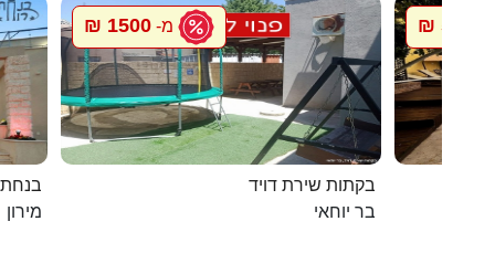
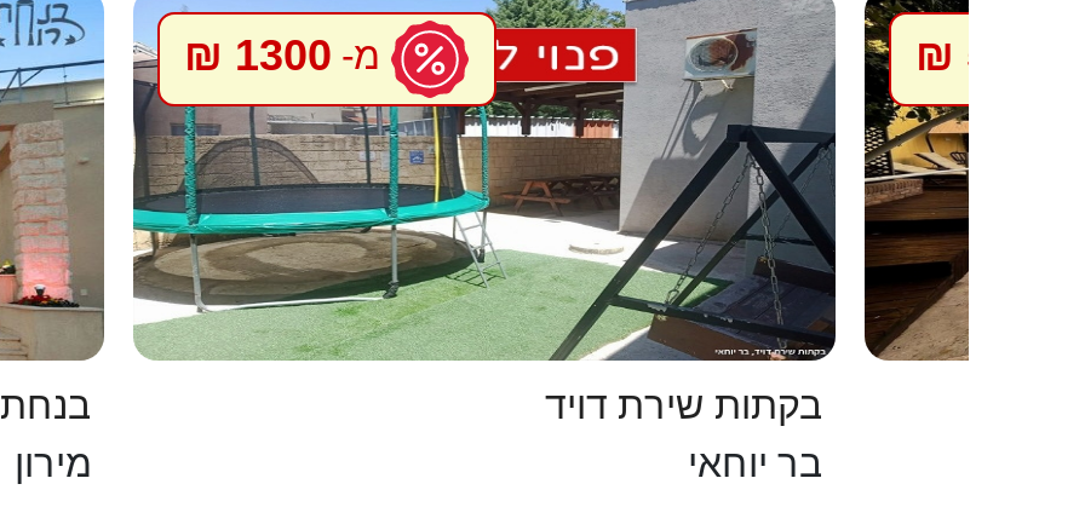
- מ- 1500 ₪
+ מ- 1300 ₪
